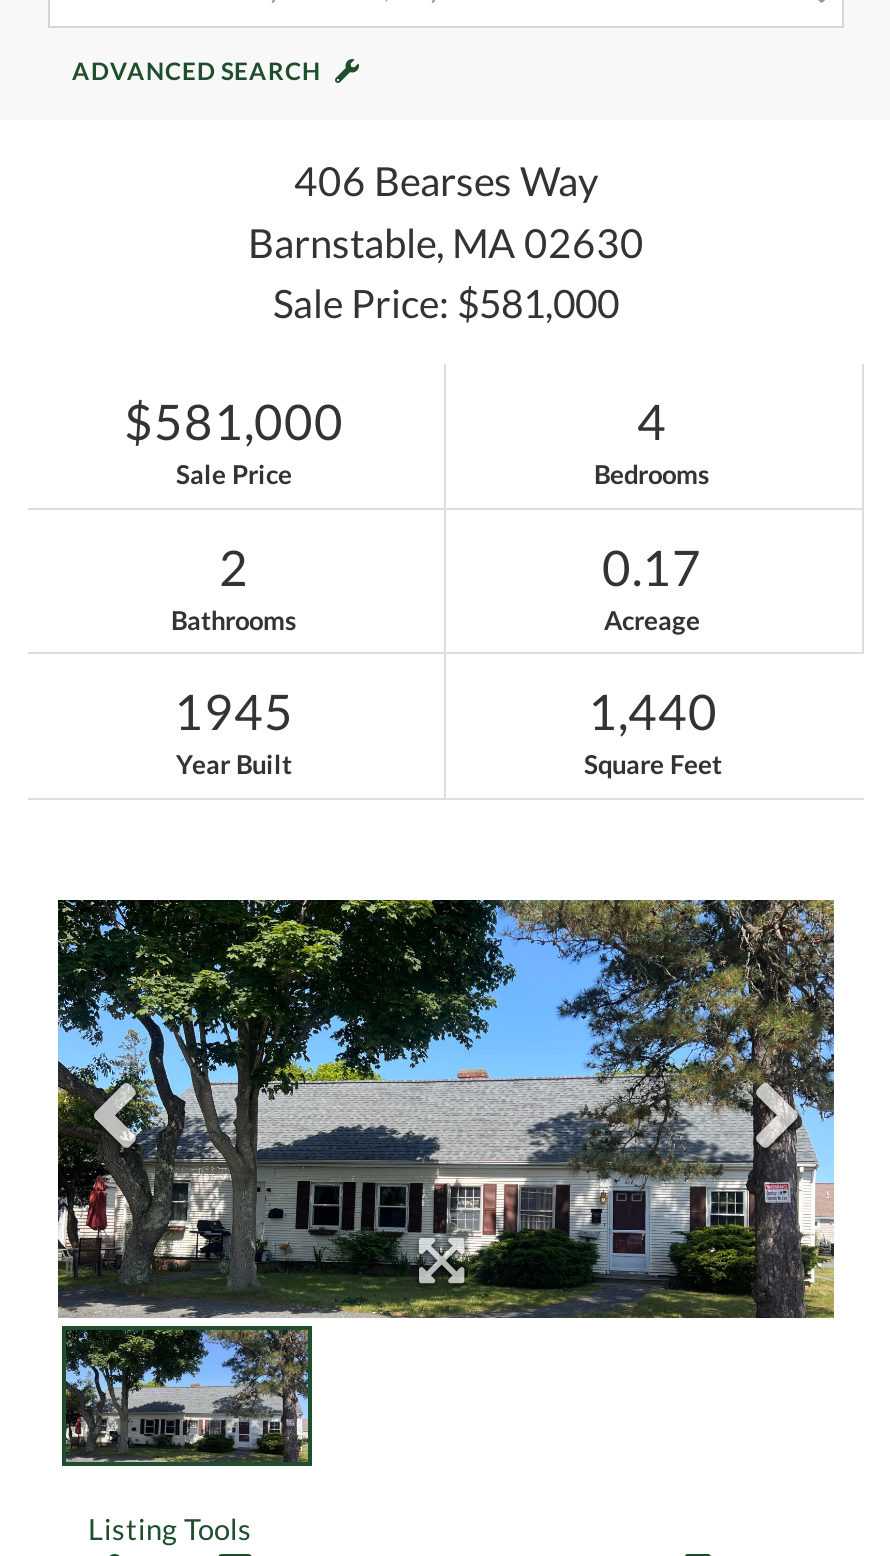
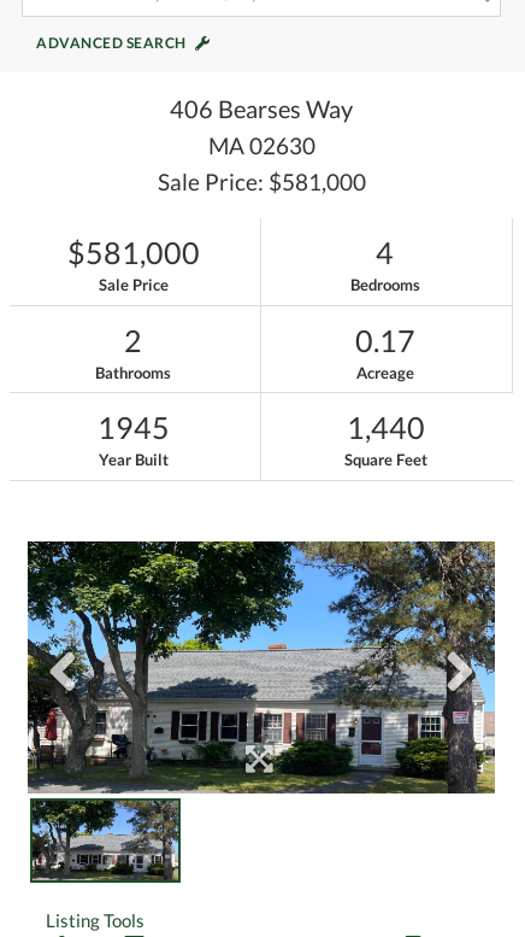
- Barnstable, MA 02630
+ MA 02630
